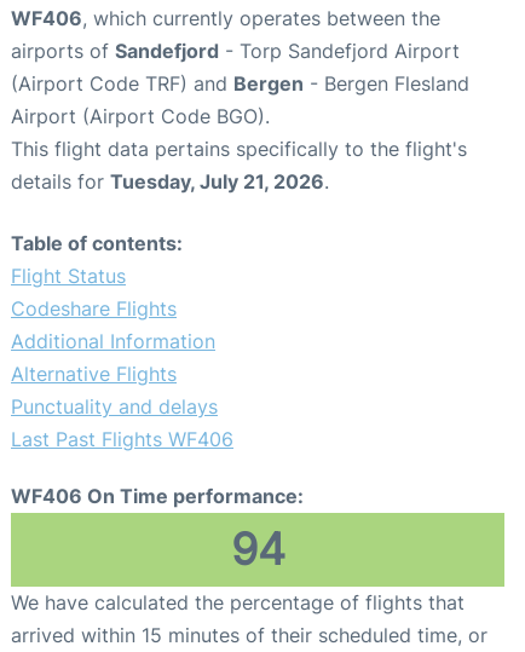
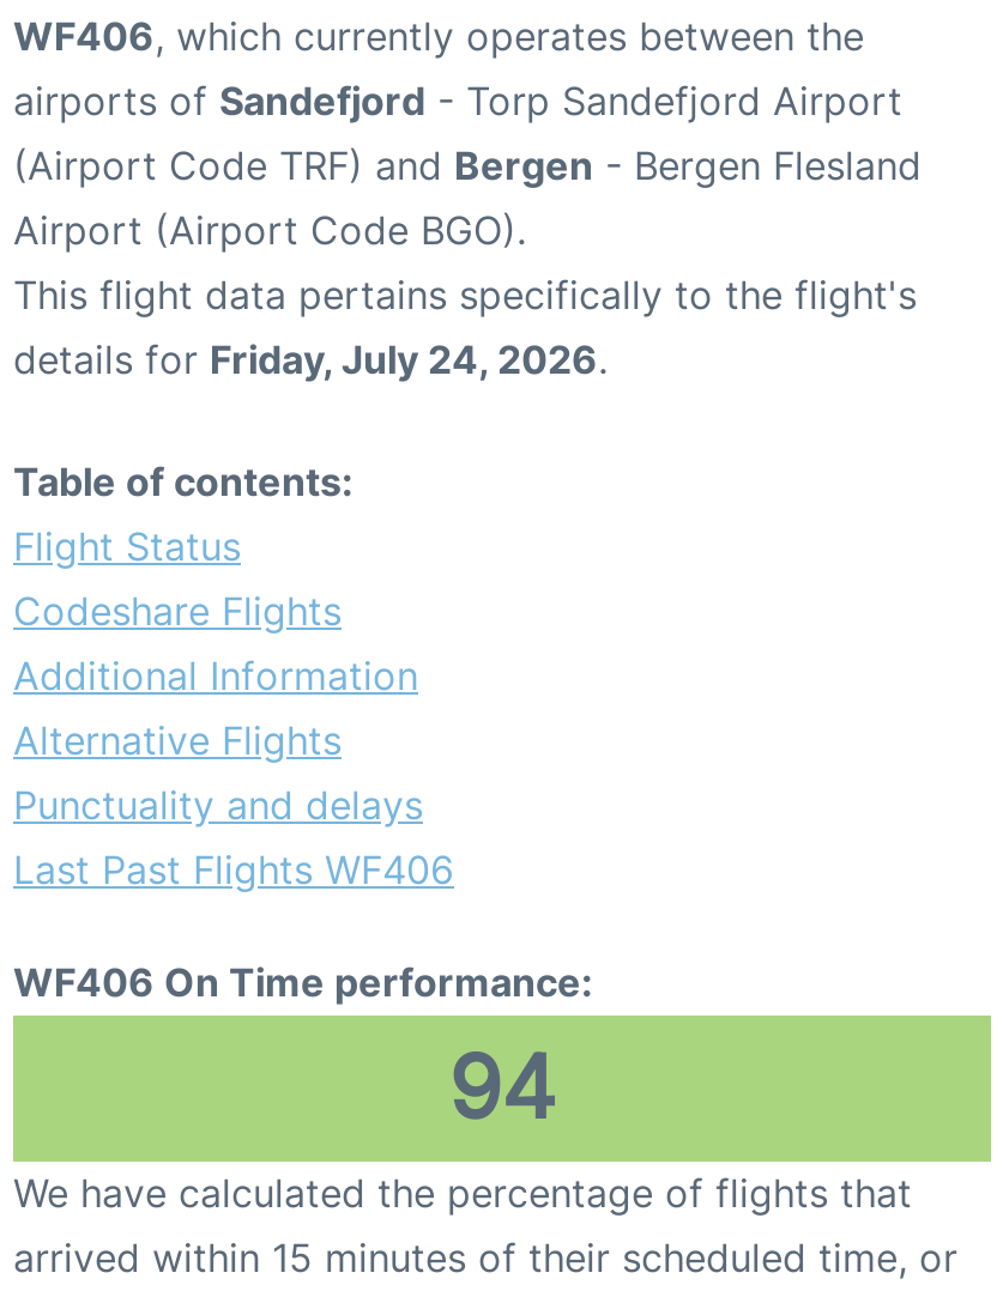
- details for Tuesday, July 21, 2026.
+ details for Friday, July 24, 2026.
